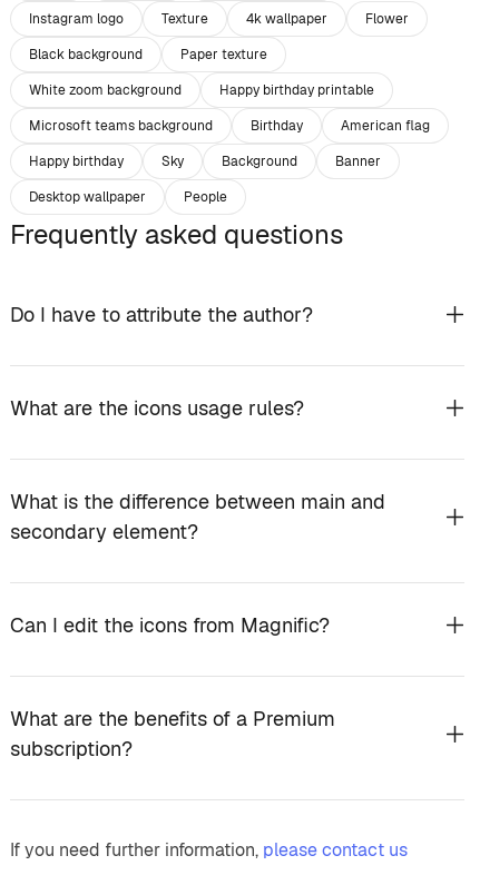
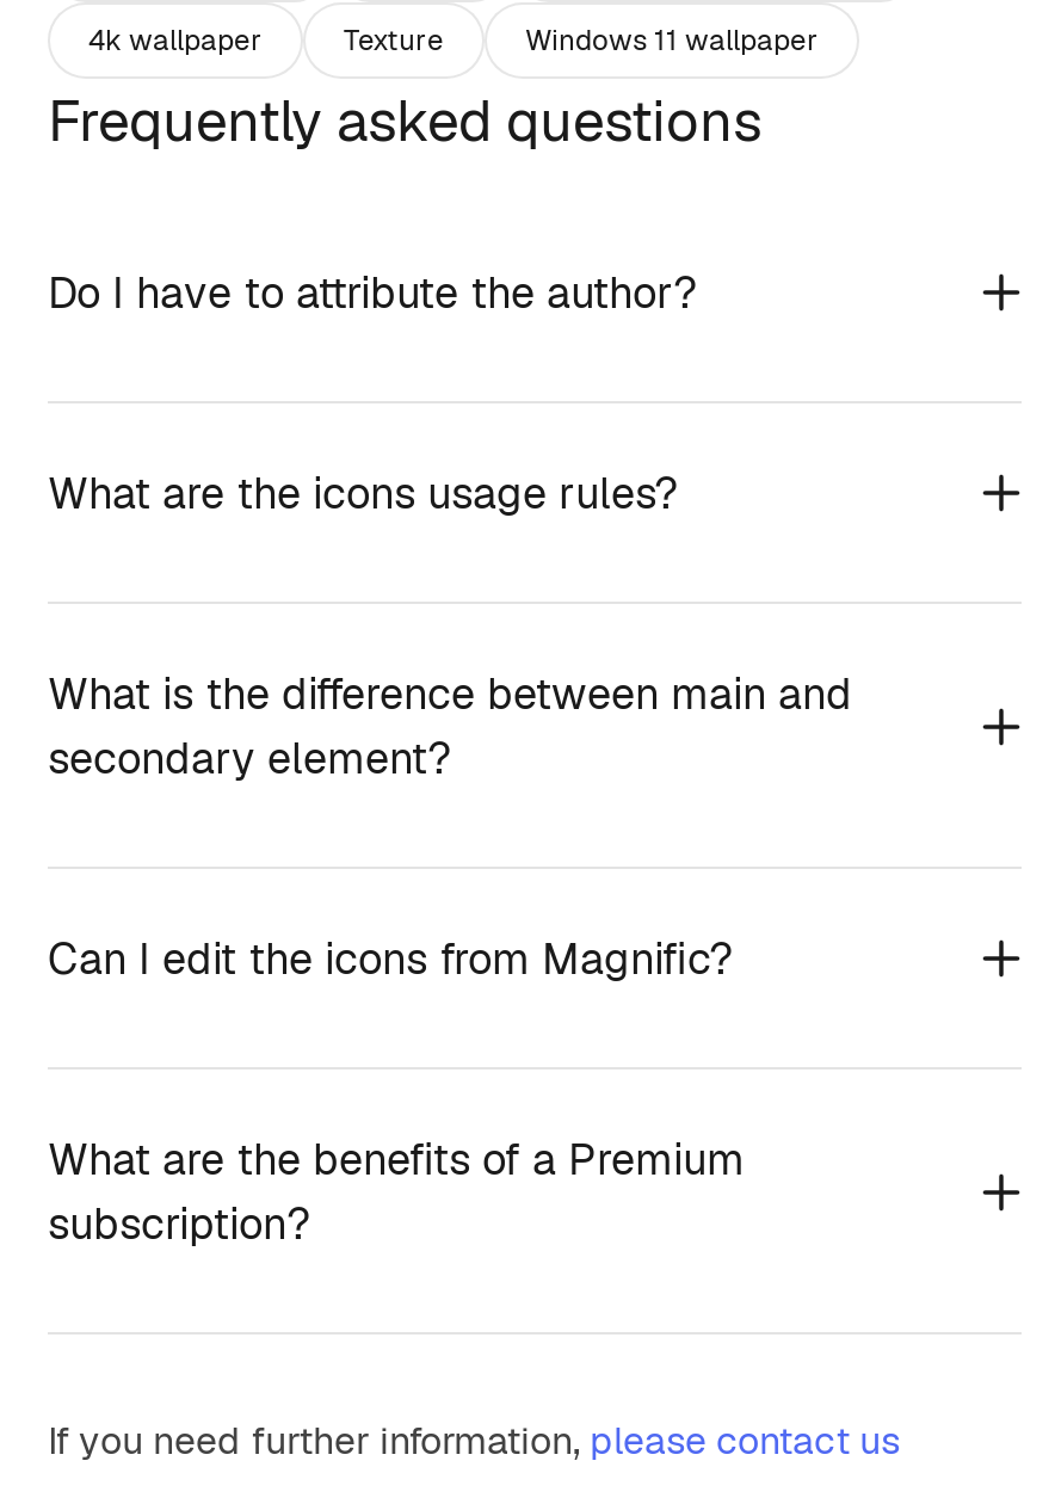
- Instagram logo
+ 4k wallpaper

- 4k wallpaper
- Flower
- Black background
- Paper texture
- White zoom background
- Happy birthday printable
- Microsoft teams background
- Birthday
- American flag
- Happy birthday
- Sky
- Background
- Banner
- Desktop wallpaper
- People
+ Windows 11 wallpaper
